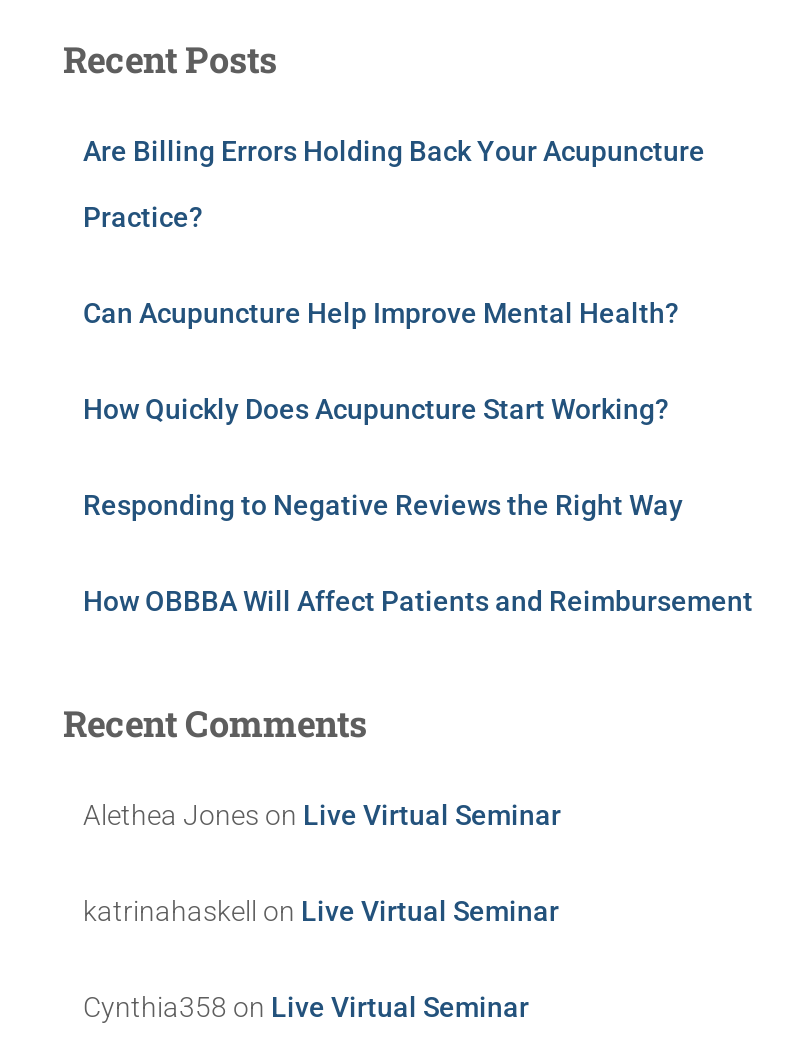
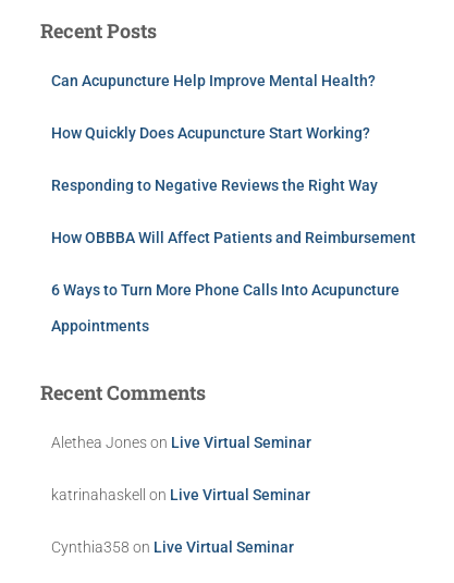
- Are Billing Errors Holding Back Your Acupuncture
- Practice?

moved up: Can Acupuncture Help Improve Mental Health? | How Quickly Does Acupuncture Start Working? | Responding to Negative Reviews the Right Way | How OBBBA Will Affect Patients and Reimbursement

+ 6 Ways to Turn More Phone Calls Into Acupuncture
+ Appointments
